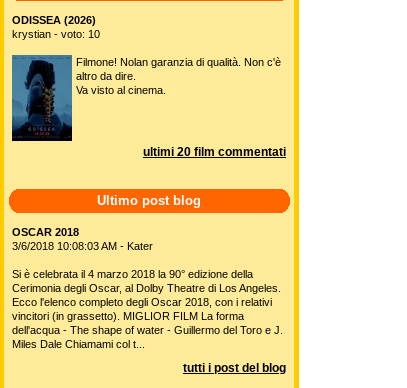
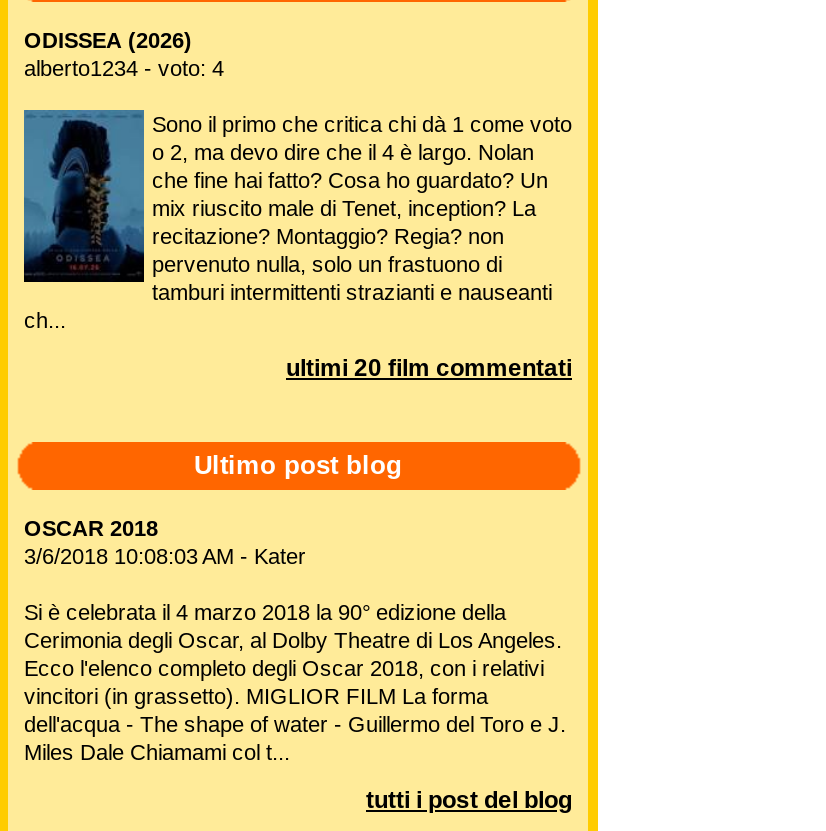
- krystian - voto: 10
+ alberto1234 - voto: 4

- Filmone! Nolan garanzia di qualità. Non c'è
- altro da dire.
- Va visto al cinema.
+ Sono il primo che critica chi dà 1 come voto
+ o 2, ma devo dire che il 4 è largo. Nolan
+ che fine hai fatto? Cosa ho guardato? Un
+ mix riuscito male di Tenet, inception? La
+ recitazione? Montaggio? Regia? non
+ pervenuto nulla, solo un frastuono di
+ tamburi intermittenti strazianti e nauseanti
+ ch...
